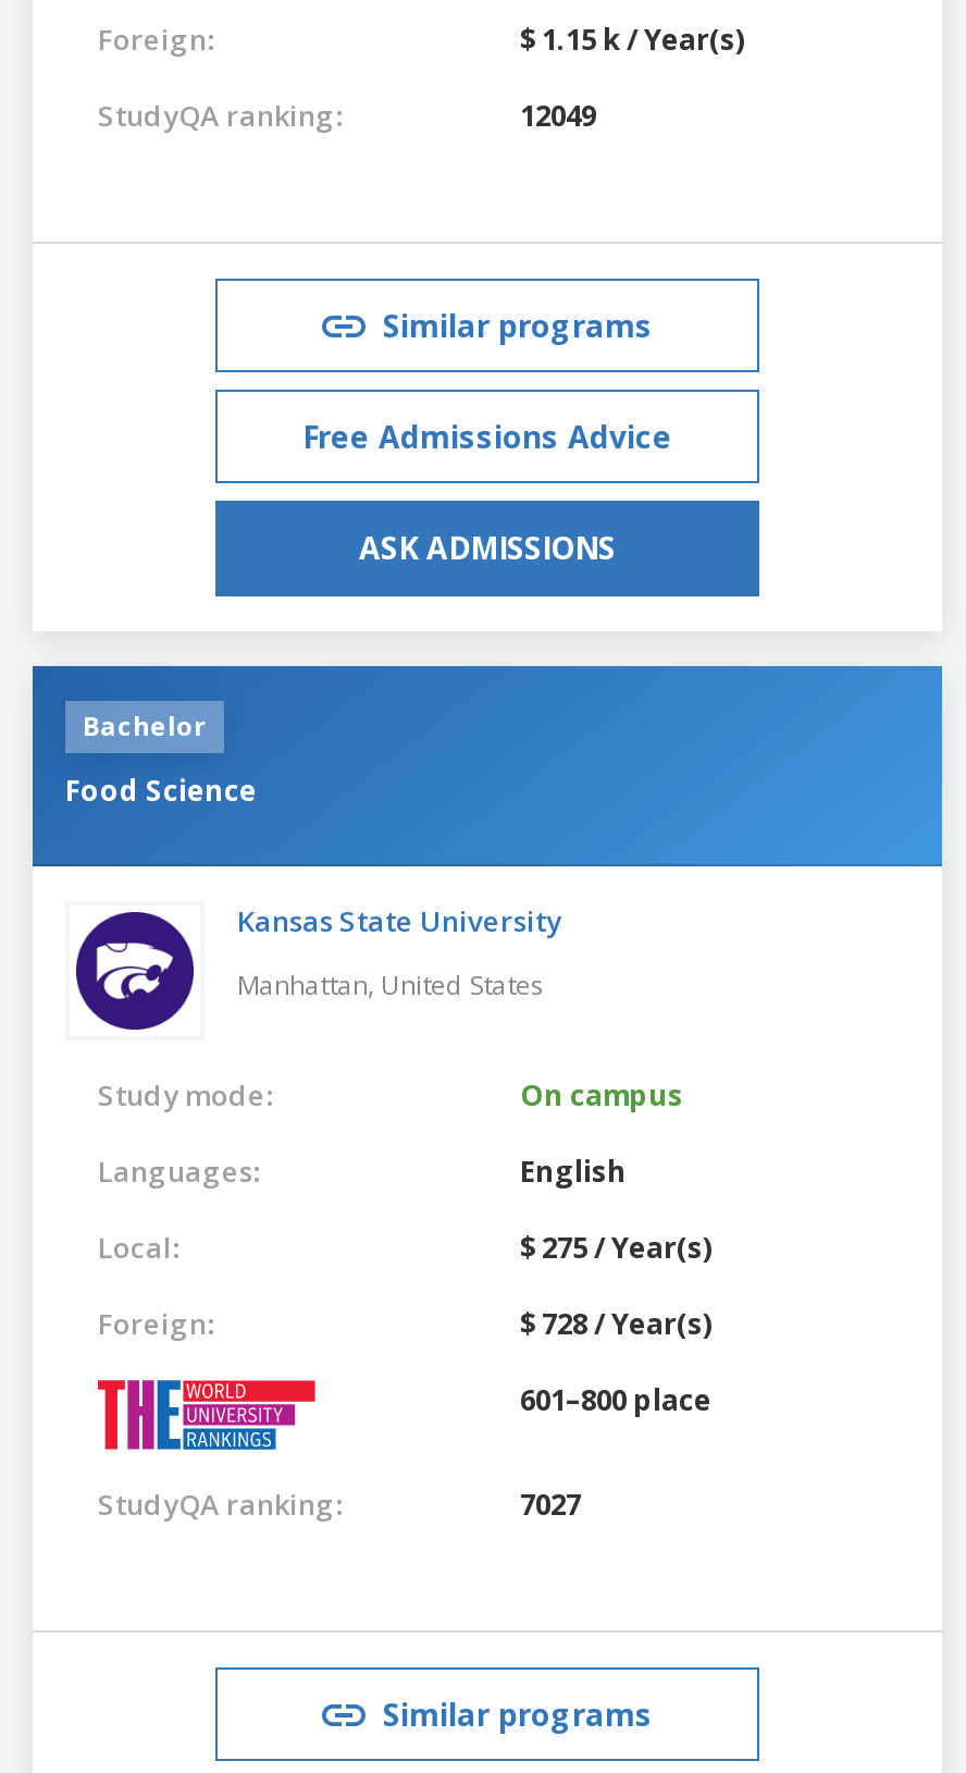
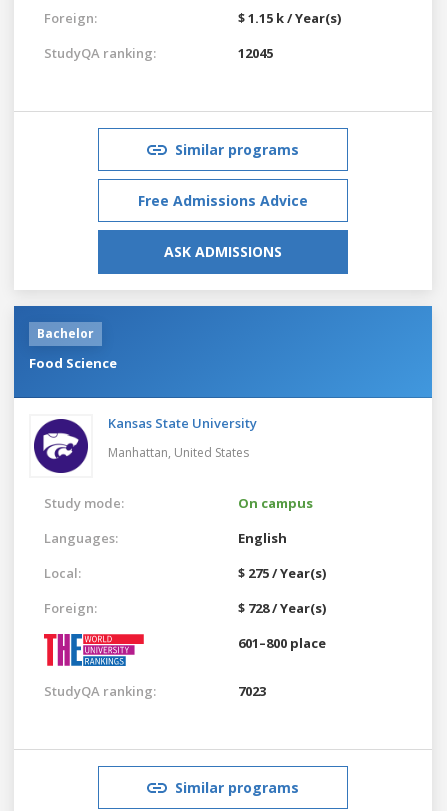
- 12049
+ 12045

- 7027
+ 7023
